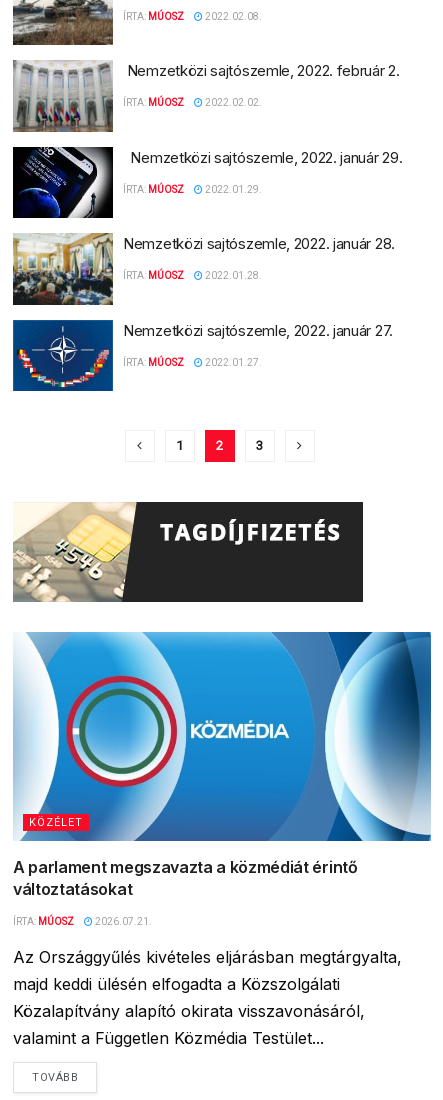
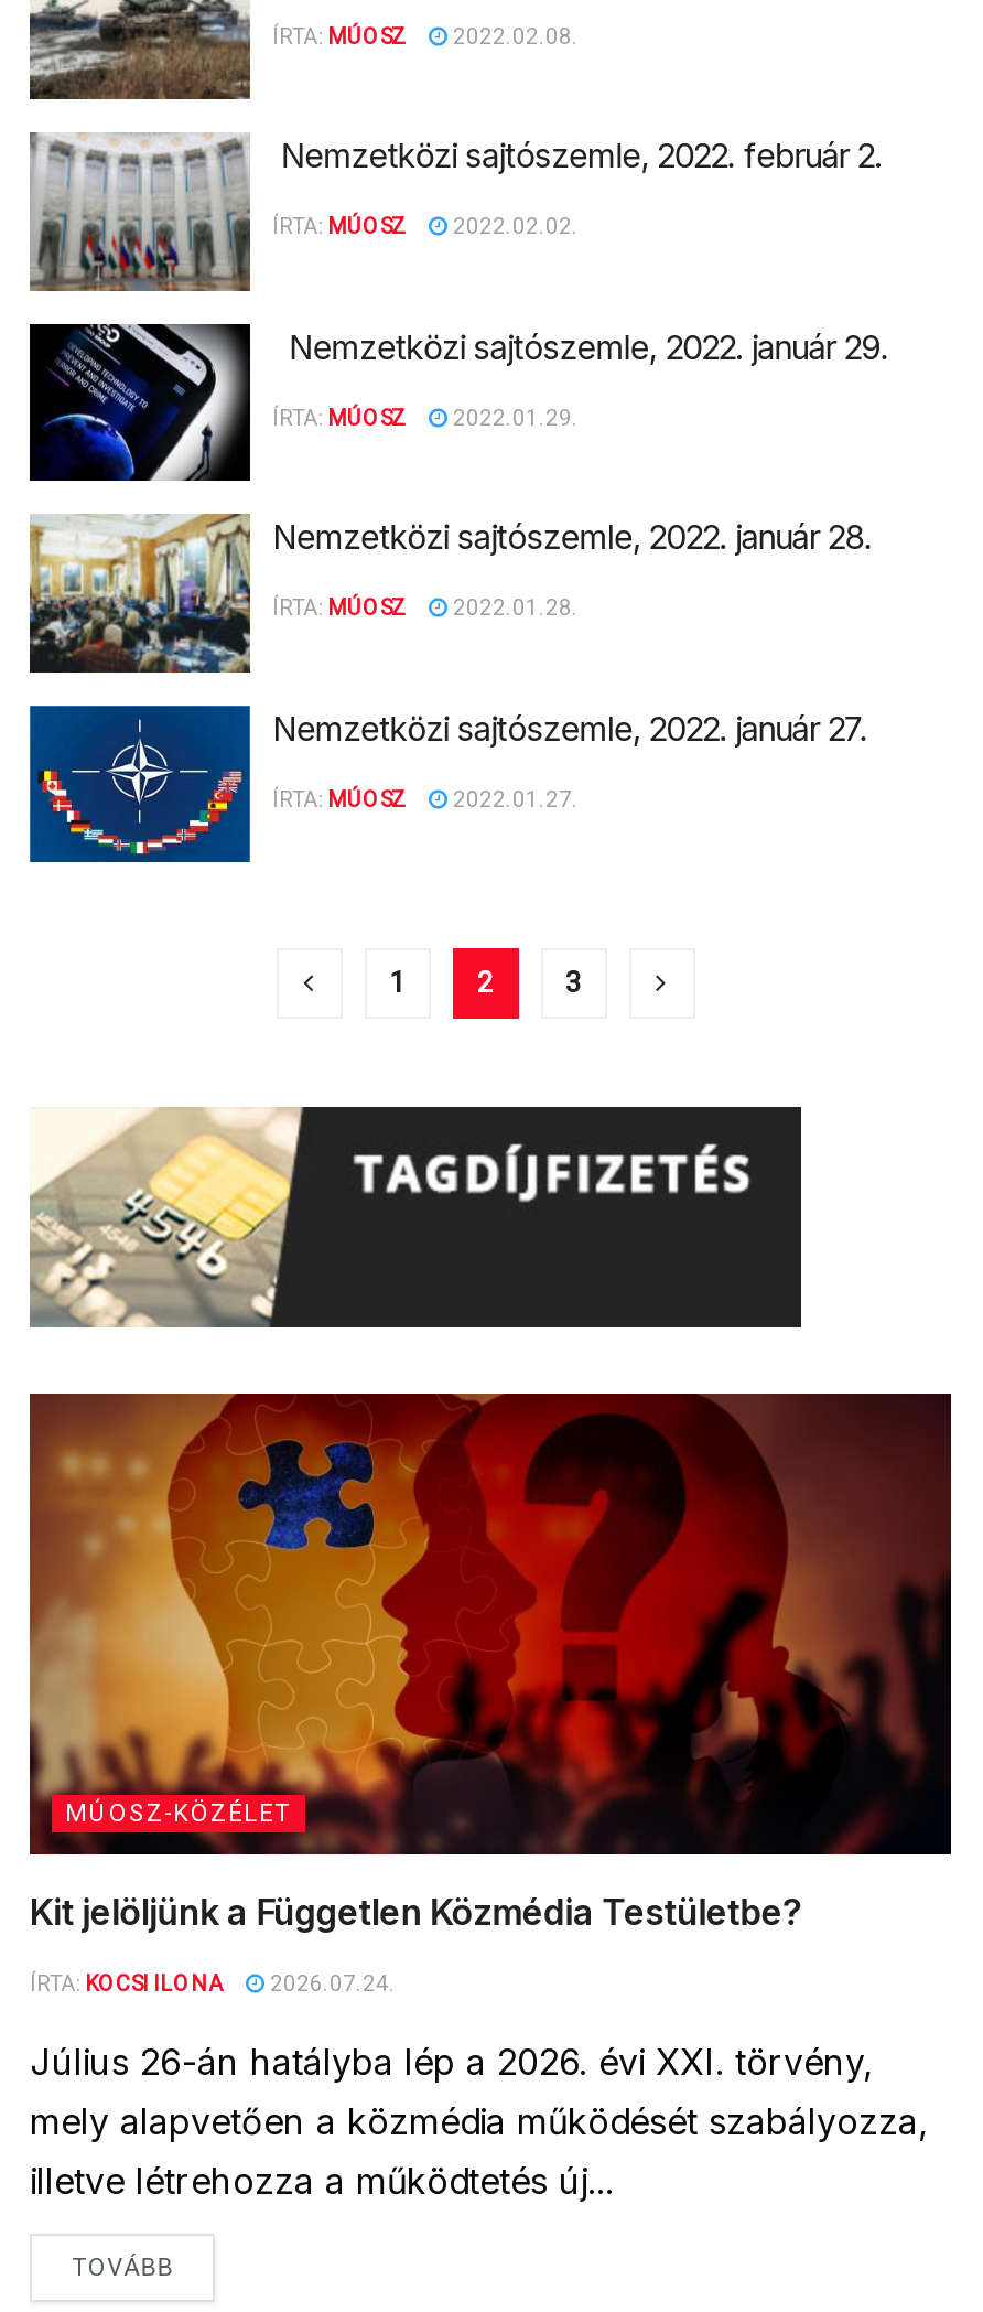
- [image]
- KÖZÉLET
+ [image]
+ MÚOSZ-KÖZÉLET

- A parlament megszavazta a közmédiát érintő
- változtatásokat
+ Kit jelöljünk a Független Közmédia Testületbe?

- ÍRTA: MÚOSZ
- 2026.07.21.
+ ÍRTA: KOCSI ILONA
+ 2026.07.24.

- Az Országgyűlés kivételes eljárásban megtárgyalta,
- majd keddi ülésén elfogadta a Közszolgálati
- Közalapítvány alapító okirata visszavonásáról,
- valamint a Független Közmédia Testület...
+ Július 26-án hatályba lép a 2026. évi XXI. törvény,
+ mely alapvetően a közmédia működését szabályozza,
+ illetve létrehozza a működtetés új...
